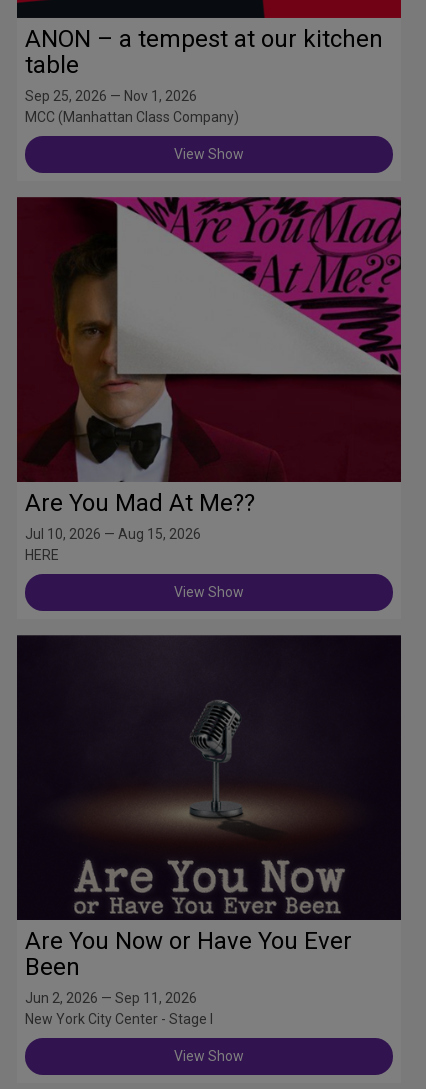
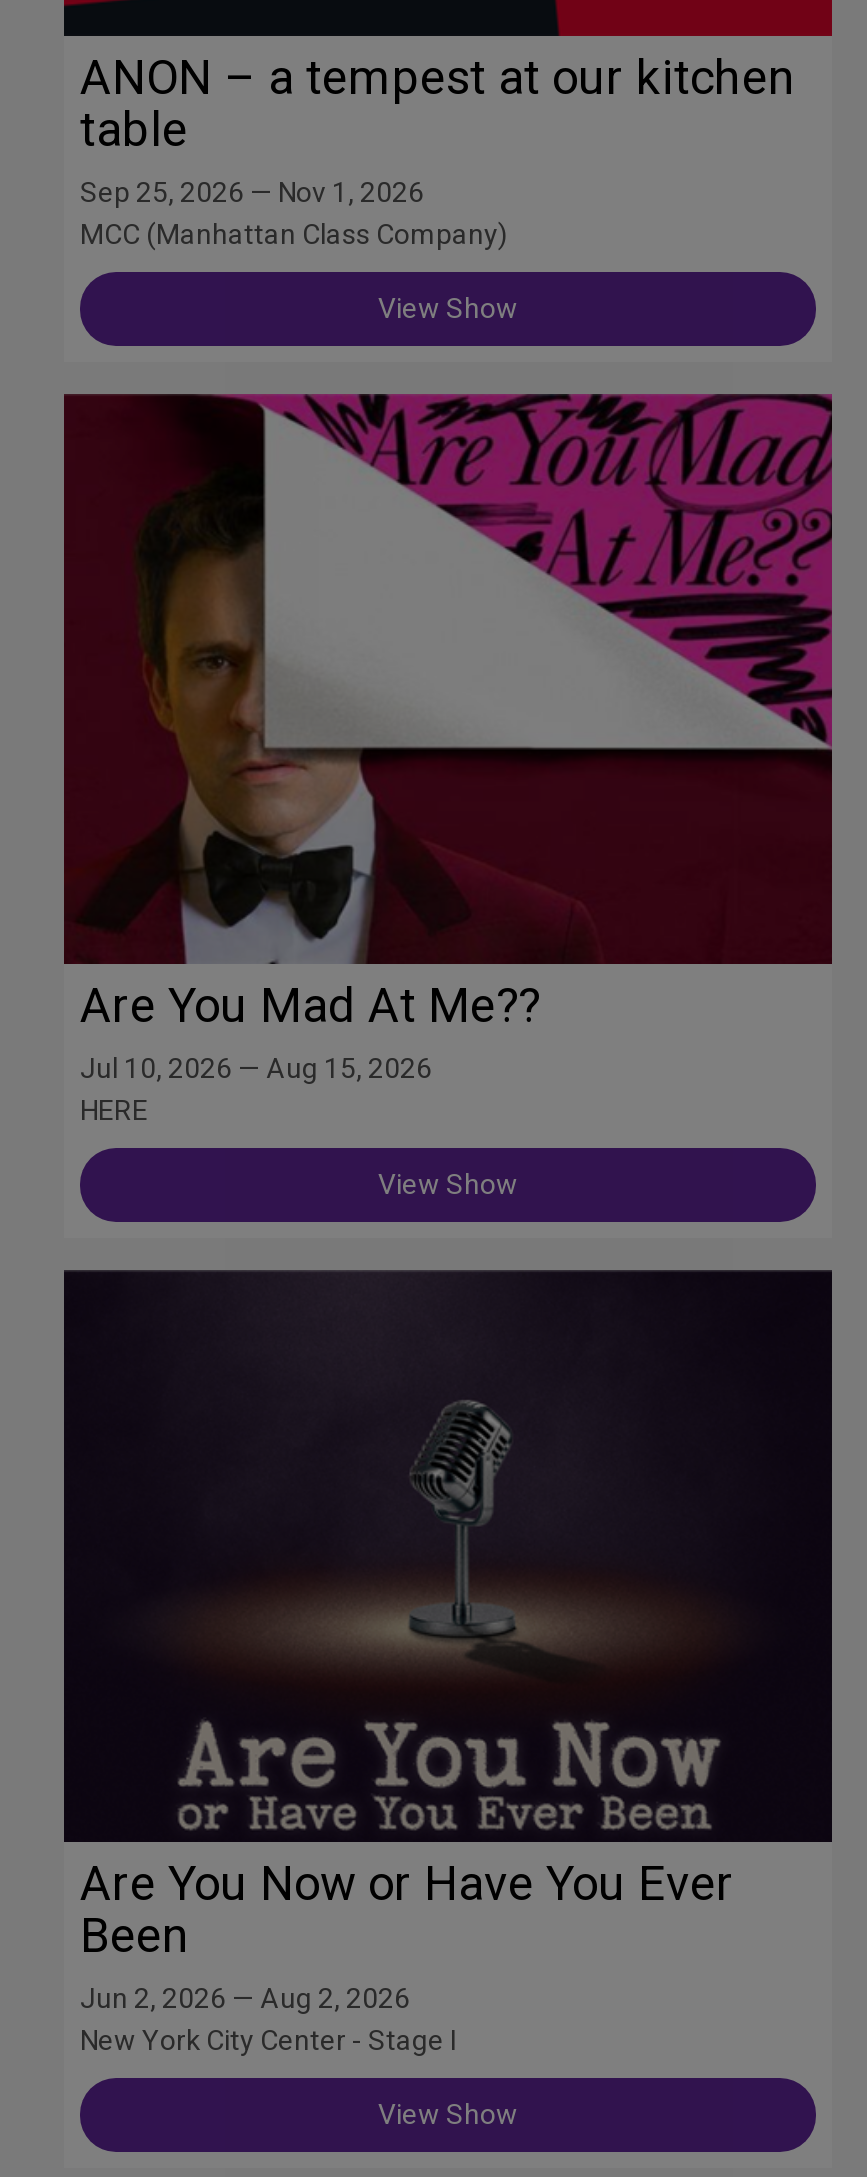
- Jun 2, 2026 — Sep 11, 2026
+ Jun 2, 2026 — Aug 2, 2026
